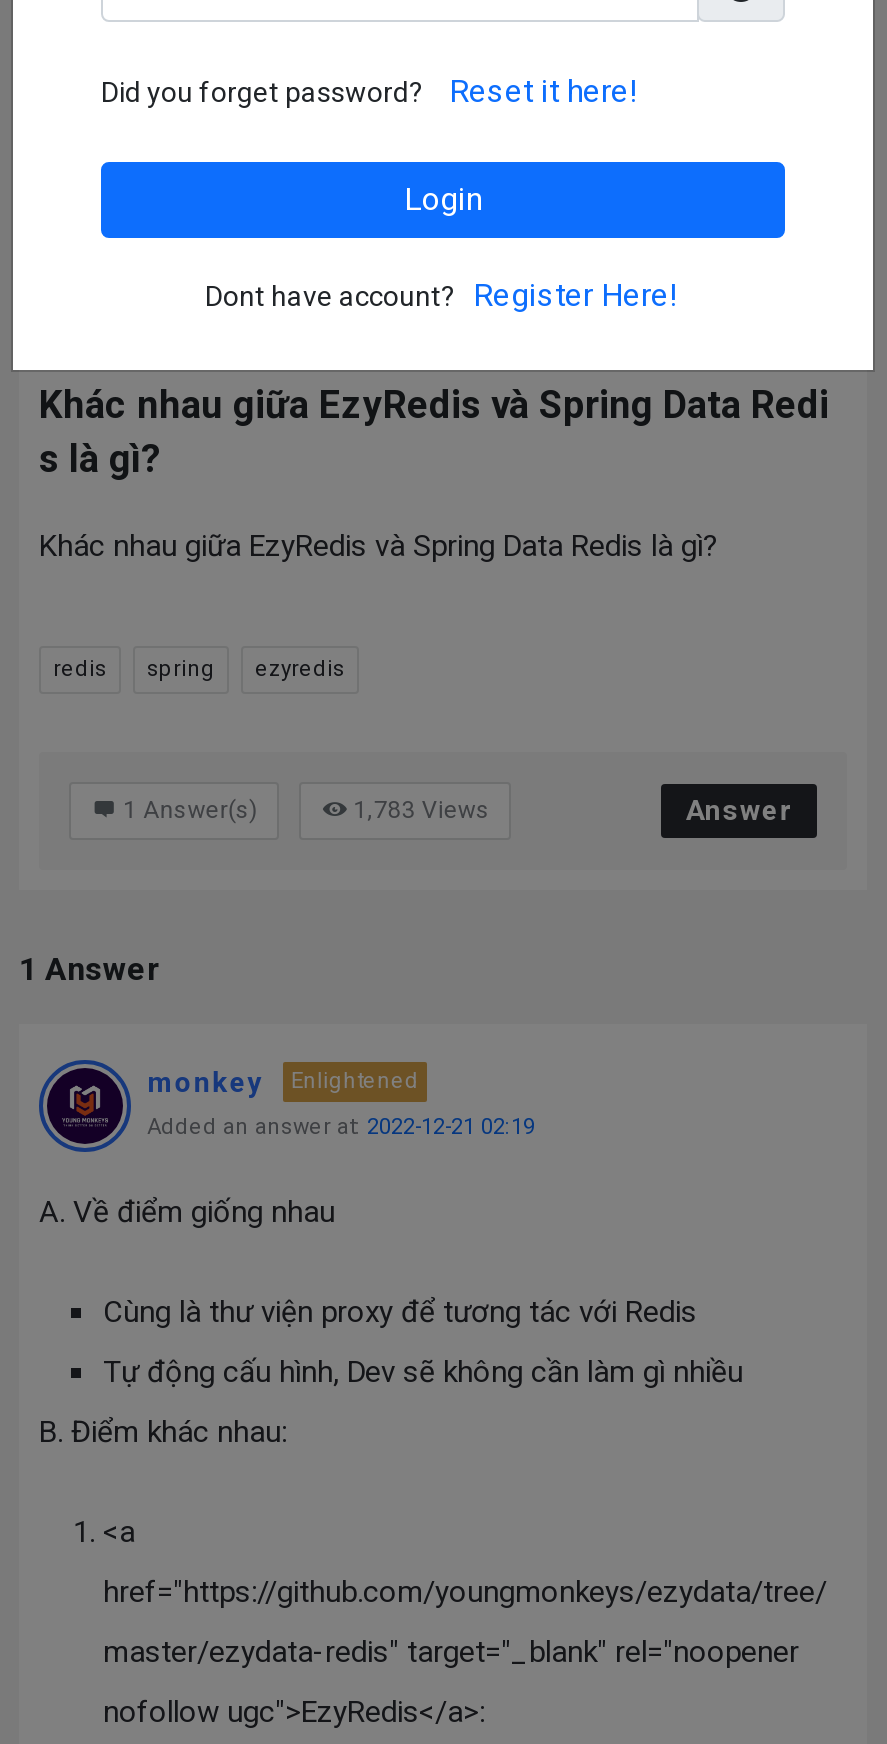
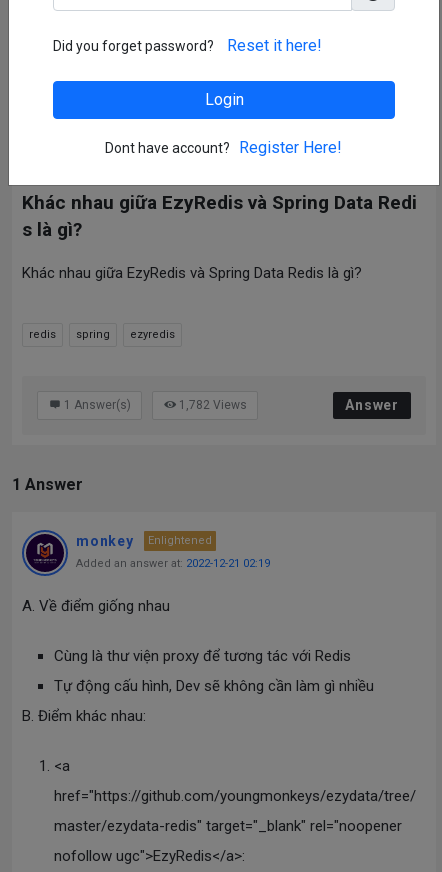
- 1,783 Views
+ 1,782 Views
